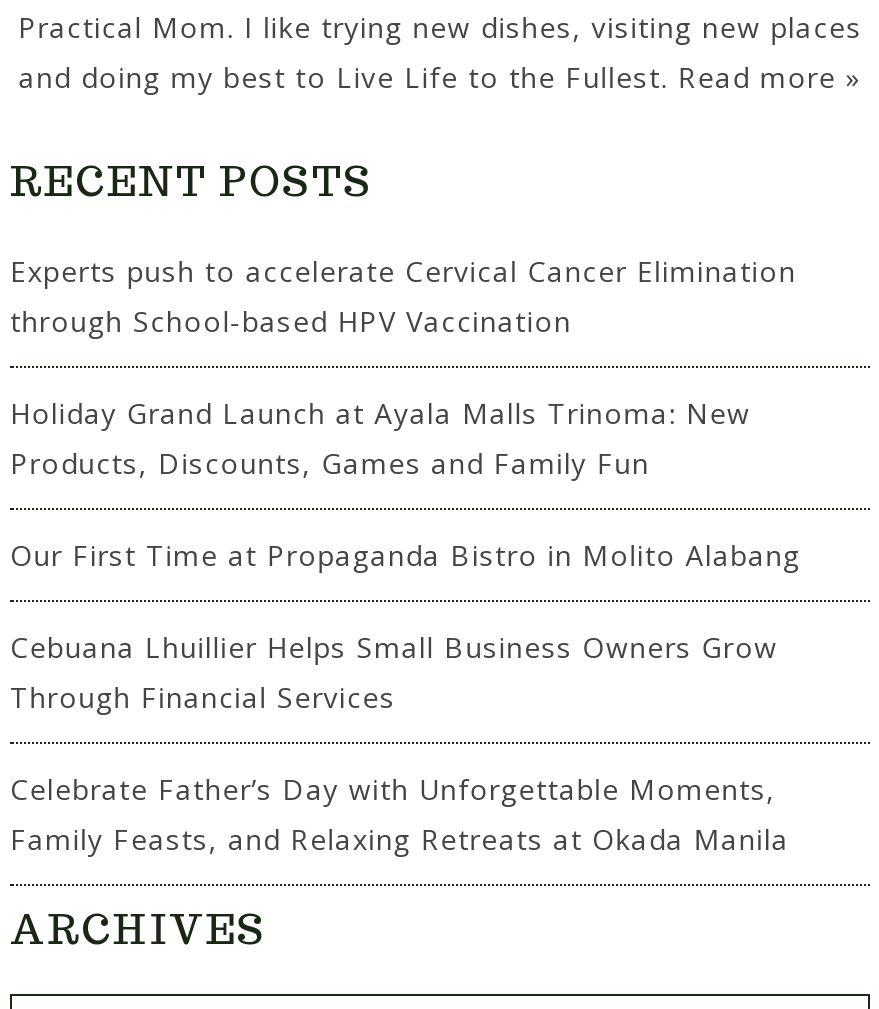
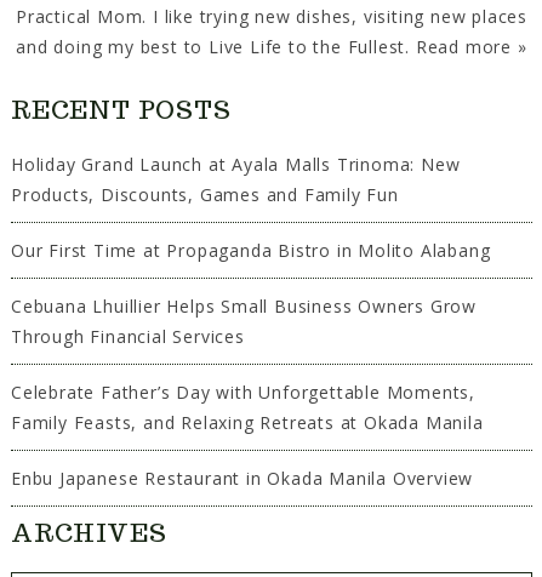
- Experts push to accelerate Cervical Cancer Elimination
- through School-based HPV Vaccination

moved up: Holiday Grand Launch at Ayala Malls Trinoma: New | Products, Discounts, Games and Family Fun | Our First Time at Propaganda Bistro in Molito Alabang | Cebuana Lhuillier Helps Small Business Owners Grow | Through Financial Services | Celebrate Father’s Day with Unforgettable Moments, | Family Feasts, and Relaxing Retreats at Okada Manila

+ Enbu Japanese Restaurant in Okada Manila Overview
